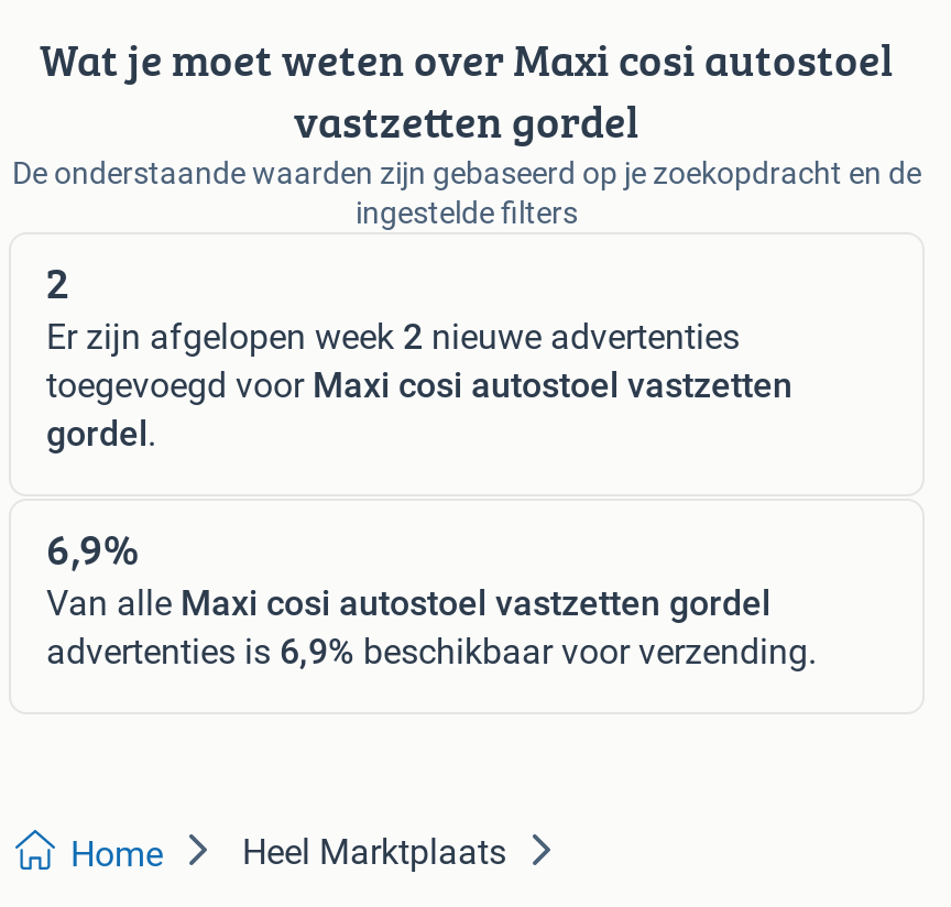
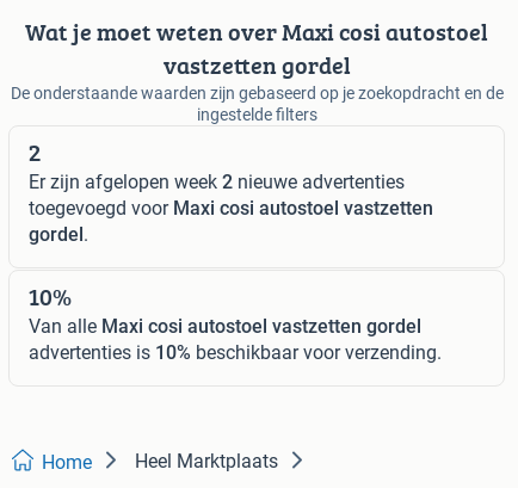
- 6,9%
+ 10%

- advertenties is 6,9% beschikbaar voor verzending.
+ advertenties is 10% beschikbaar voor verzending.
